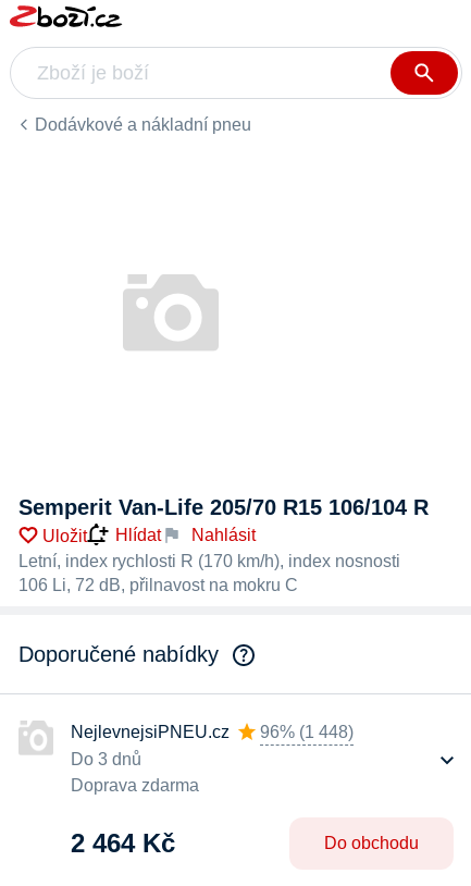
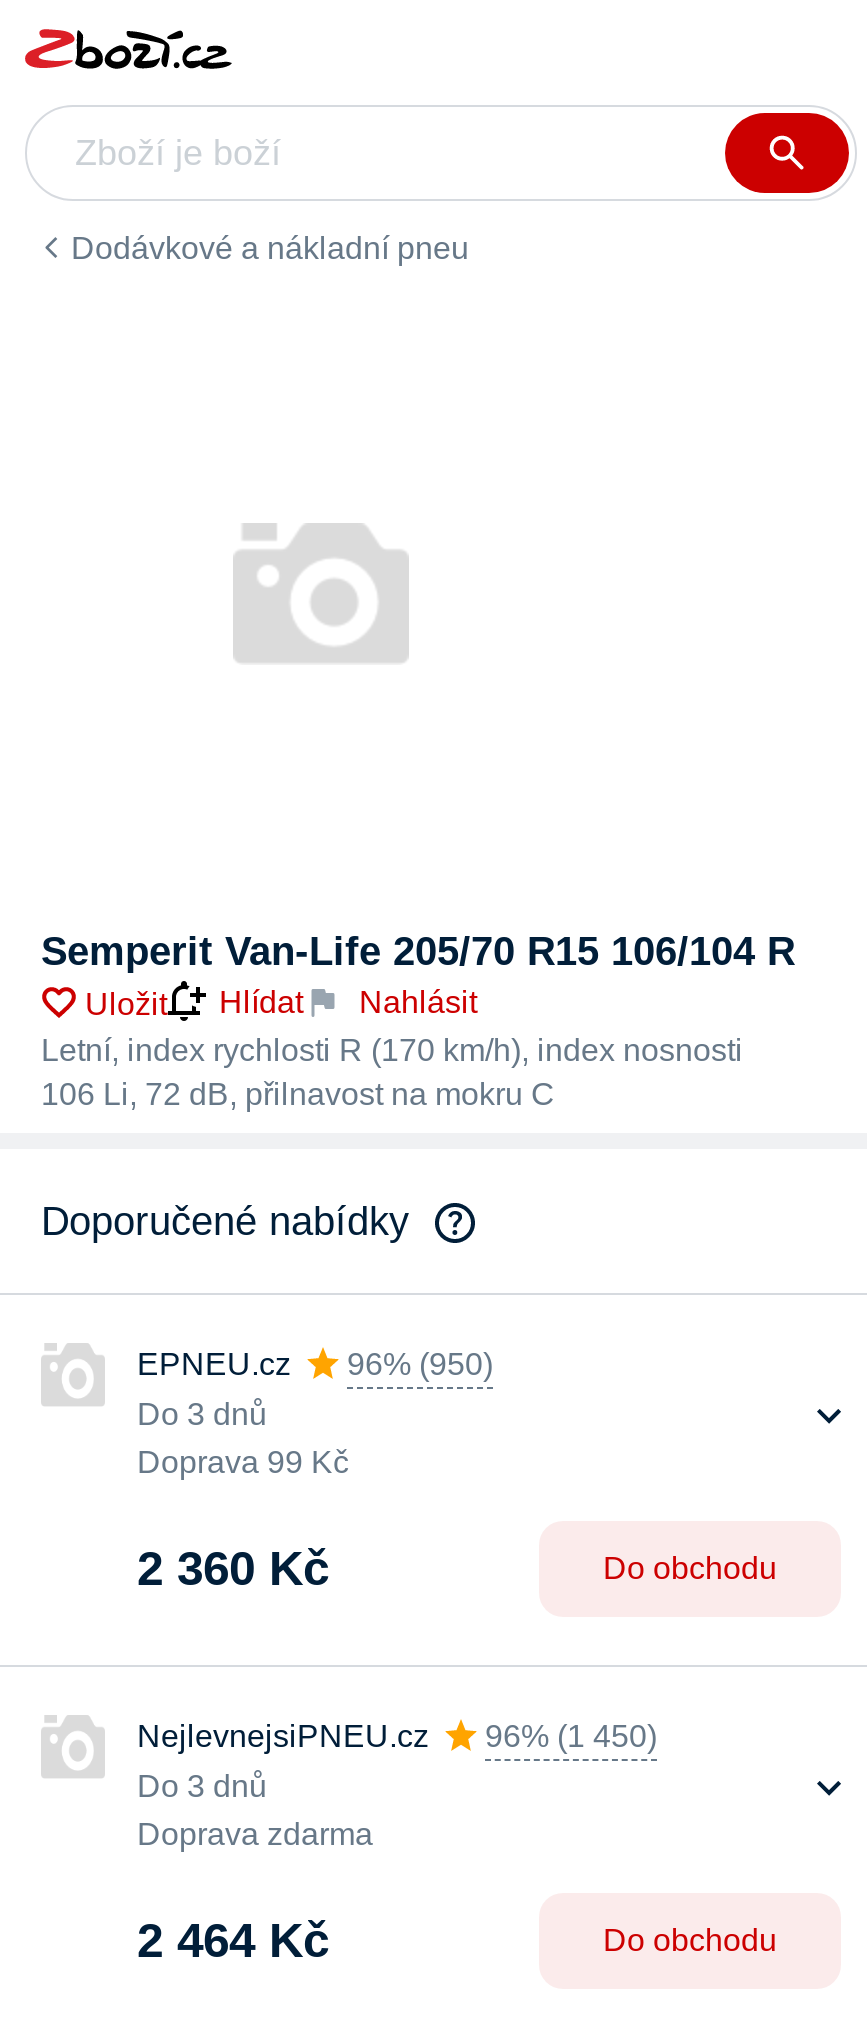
+ EPNEU.cz
+ 96% (950)
+ Do 3 dnů
+ Doprava 99 Kč
+ 2 360 Kč
+ Do obchodu

- NejlevnejsiPNEU.cz 96% (1 448)
+ NejlevnejsiPNEU.cz 96% (1 450)
